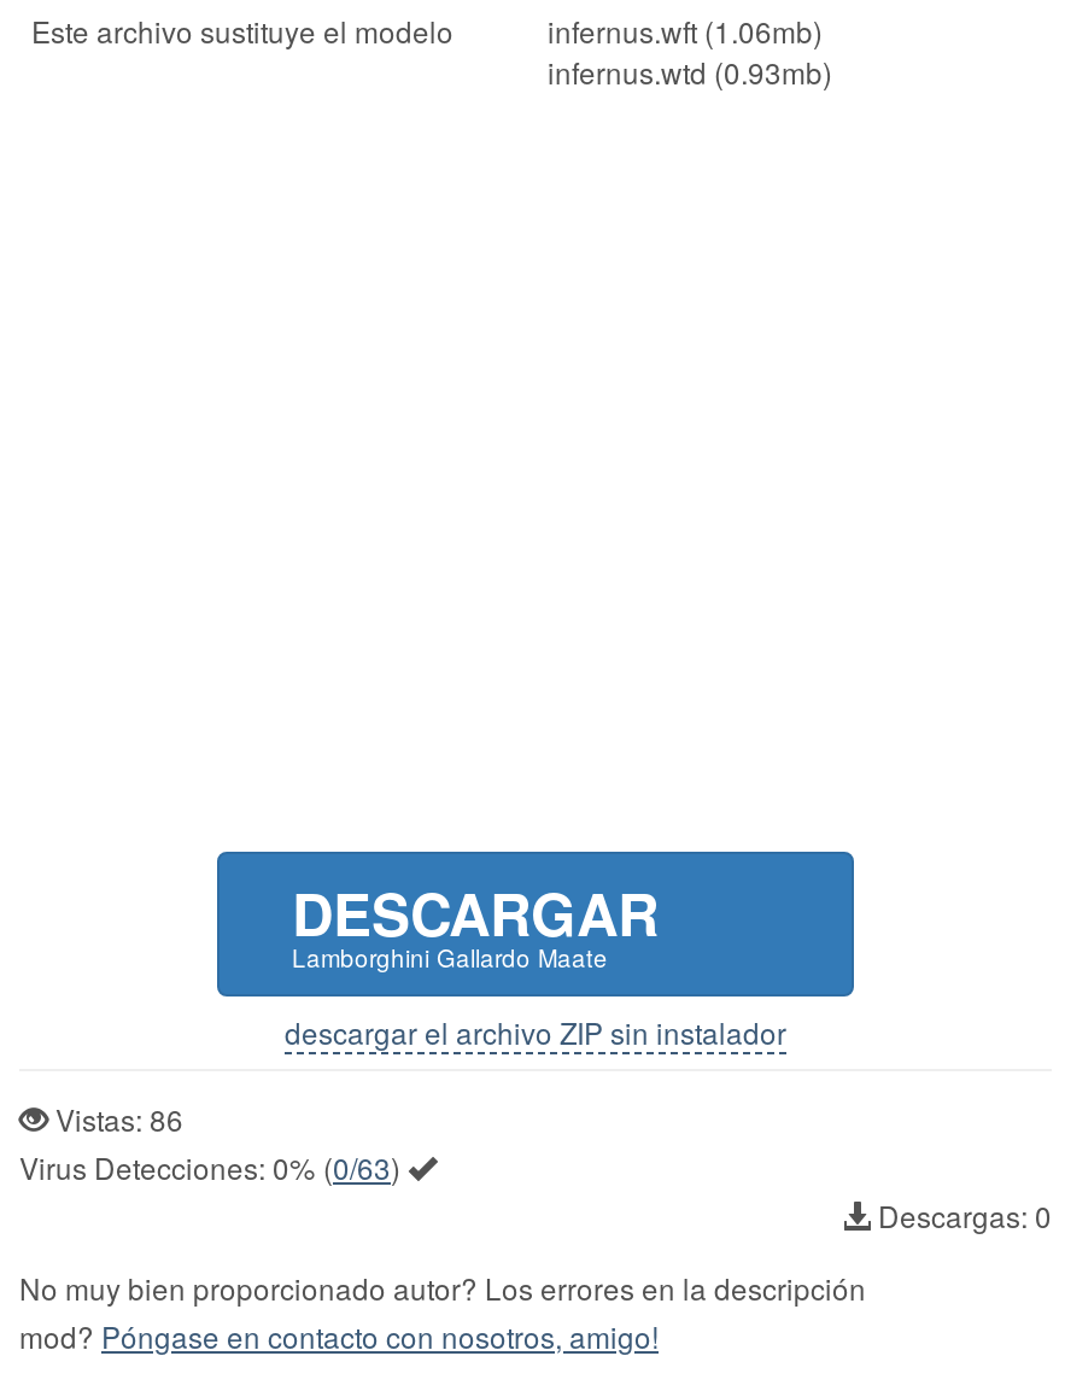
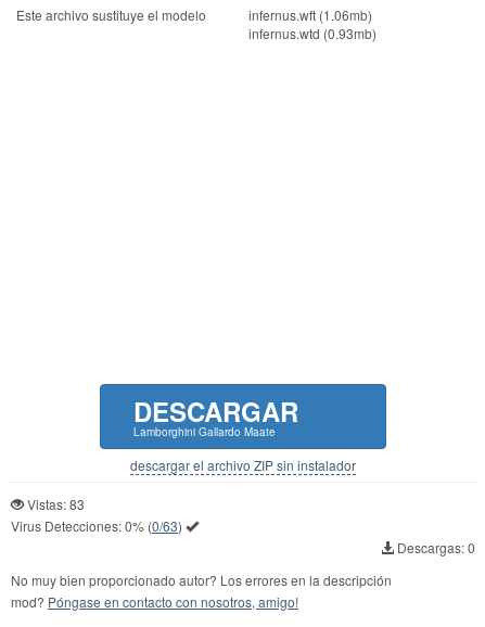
- Vistas: 86
+ Vistas: 83
